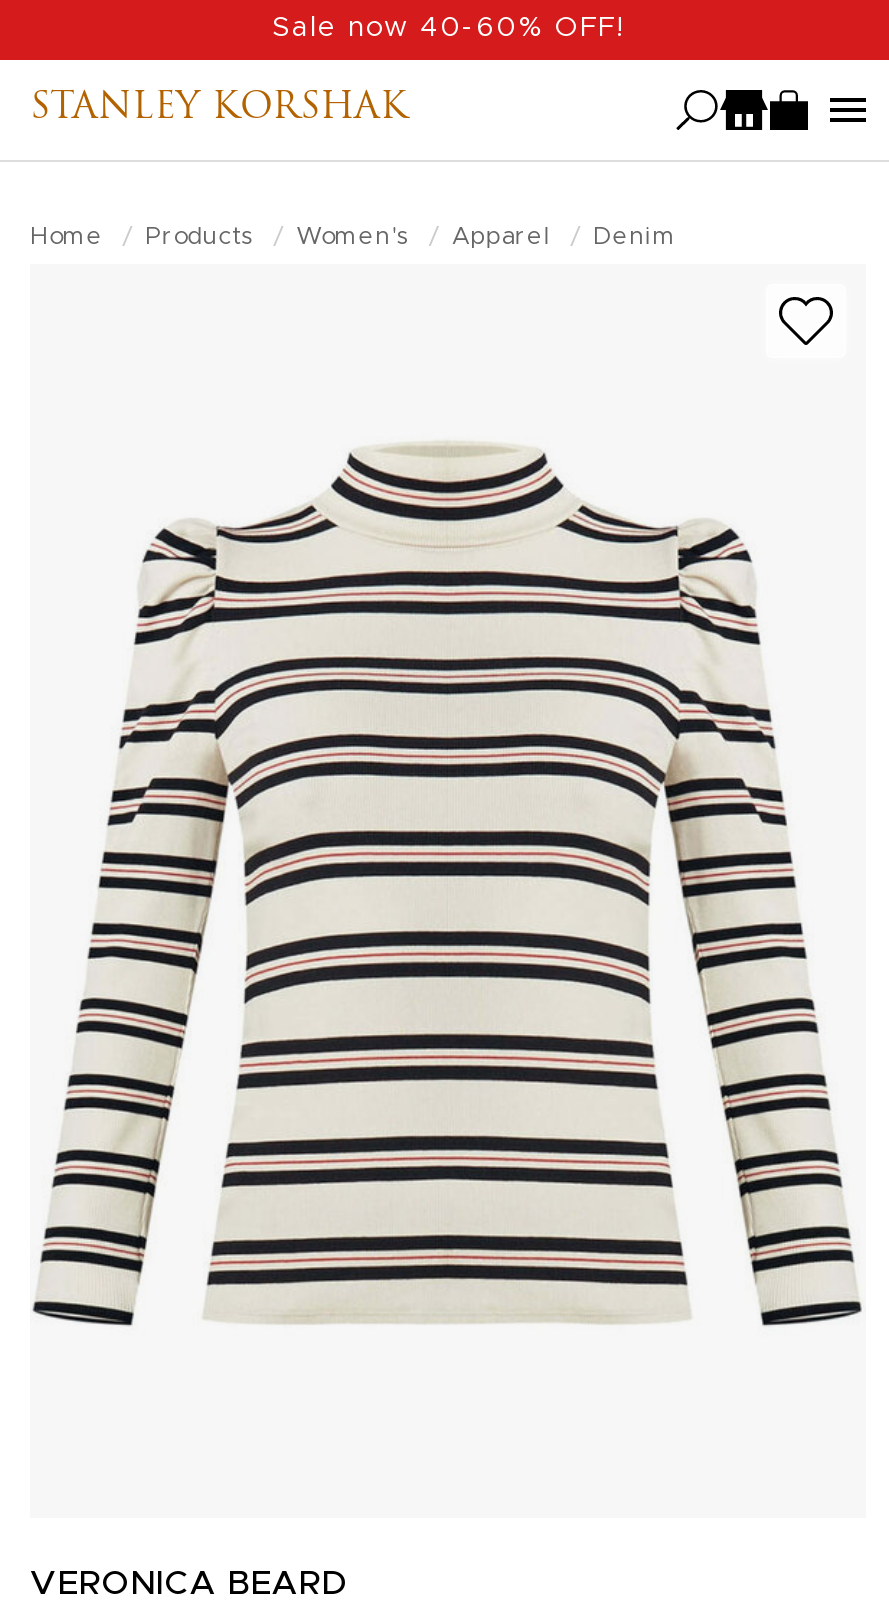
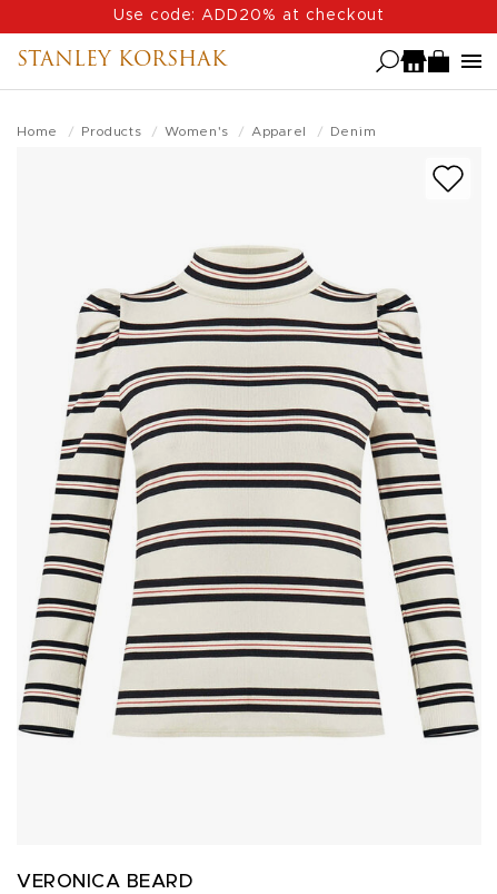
- Sale now 40-60% OFF!
+ Use code: ADD20% at checkout
